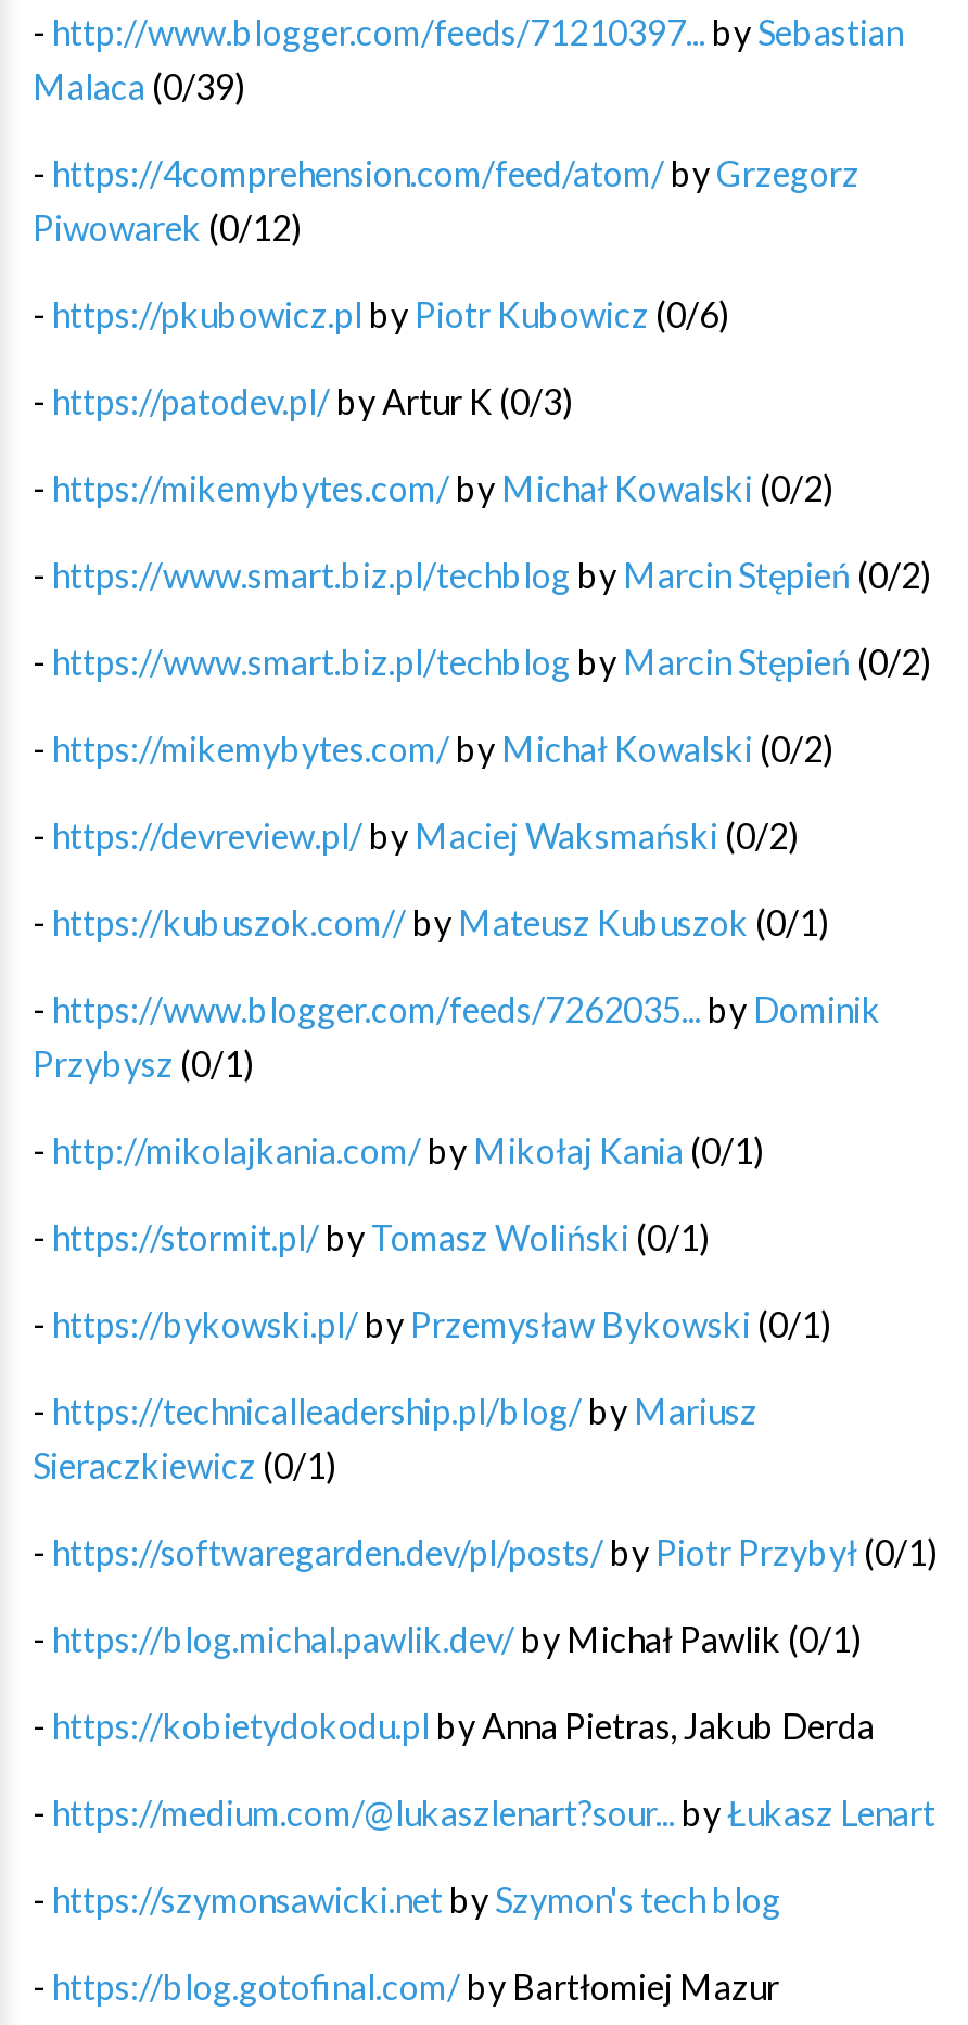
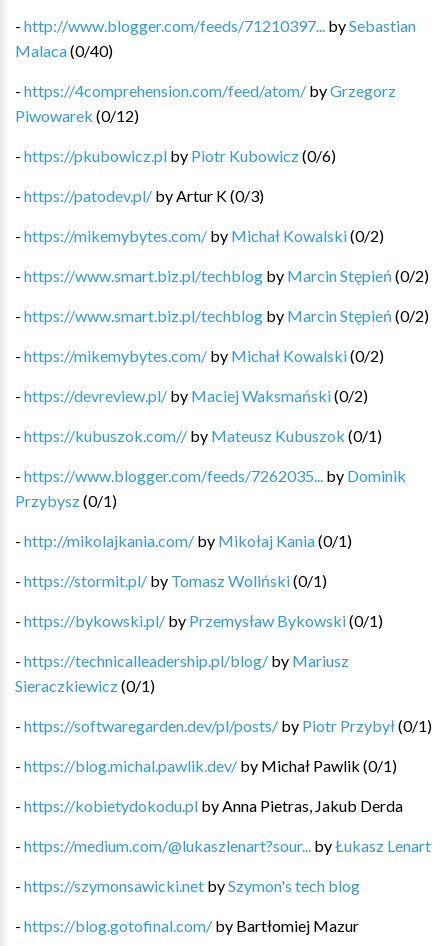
- Malaca (0/39)
+ Malaca (0/40)
